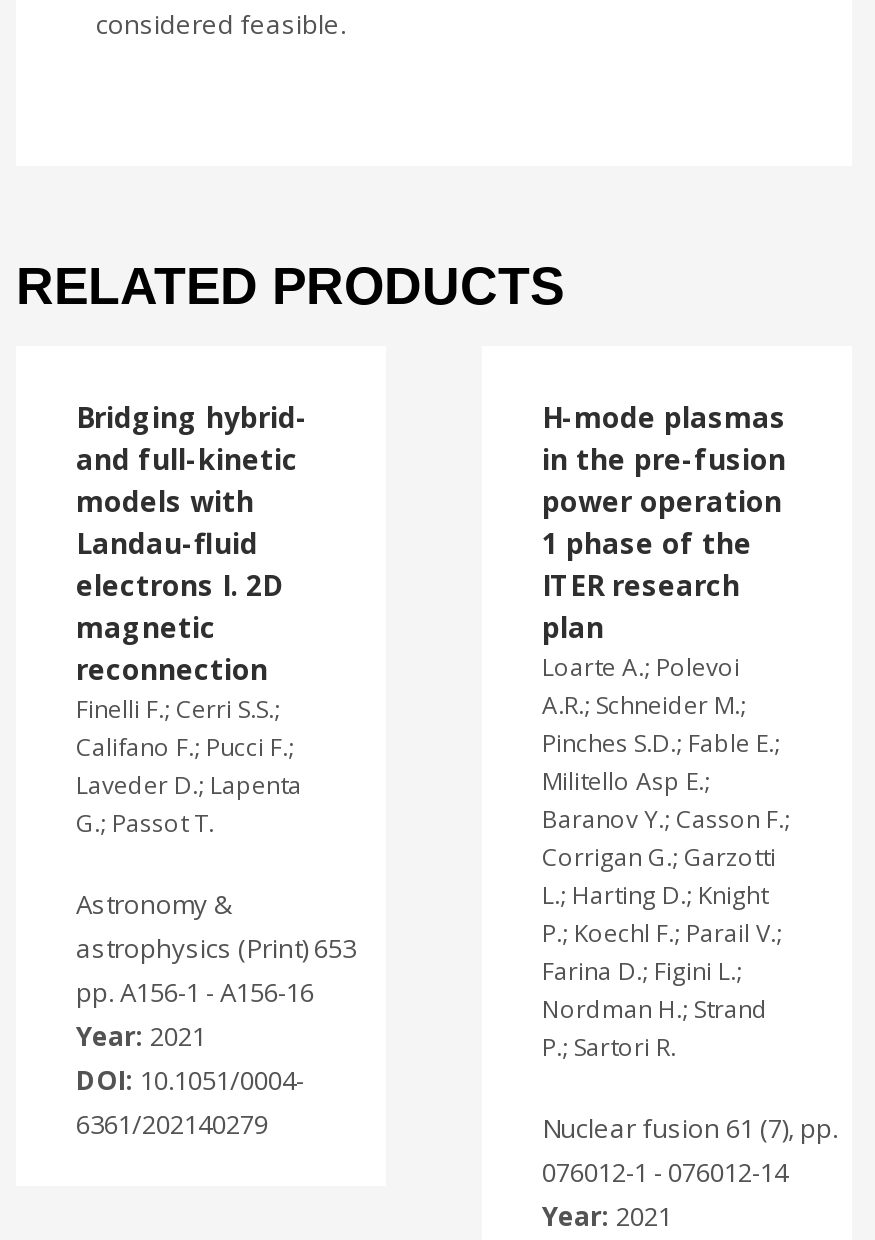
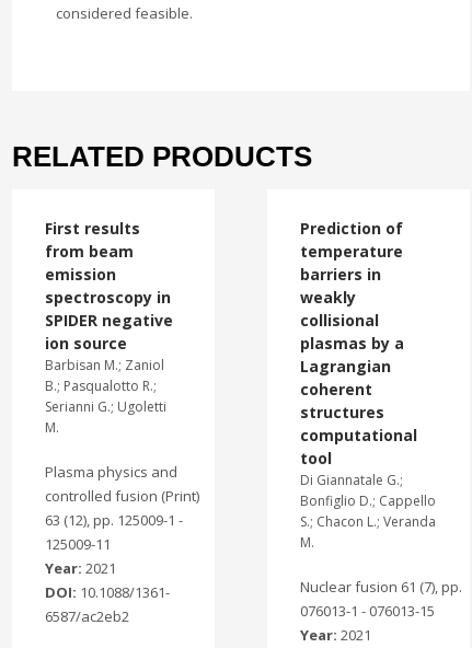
- Bridging hybrid-
- and full-kinetic
- models with
- Landau-fluid
- electrons I. 2D
- magnetic
- reconnection
- Finelli F.; Cerri S.S.;
- Califano F.; Pucci F.;
- Laveder D.; Lapenta
- G.; Passot T.
+ First results
+ from beam
+ emission
+ spectroscopy in
+ SPIDER negative
+ ion source
+ Barbisan M.; Zaniol
+ B.; Pasqualotto R.;
+ Serianni G.; Ugoletti
+ M.

- H-mode plasmas
- in the pre-fusion
- power operation
- 1 phase of the
- ITER research
- plan
- Loarte A.; Polevoi
- A.R.; Schneider M.;
- Pinches S.D.; Fable E.;
- Militello Asp E.;
- Baranov Y.; Casson F.;
- Corrigan G.; Garzotti
- L.; Harting D.; Knight
- P.; Koechl F.; Parail V.;
- Farina D.; Figini L.;
- Nordman H.; Strand
- P.; Sartori R.
+ Prediction of
+ temperature
+ barriers in
+ weakly
+ collisional
+ plasmas by a
+ Lagrangian
+ coherent
+ structures
+ computational
+ tool
+ Di Giannatale G.;
+ Bonfiglio D.; Cappello
+ S.; Chacon L.; Veranda
+ M.

- Astronomy &
- astrophysics (Print) 653
- pp. A156-1 - A156-16
+ Plasma physics and
+ controlled fusion (Print)
+ 63 (12), pp. 125009-1 -
+ 125009-11

- DOI: 10.1051/0004-
- 6361/202140279
+ DOI: 10.1088/1361-
+ 6587/ac2eb2

- 076012-1 - 076012-14
+ 076013-1 - 076013-15
